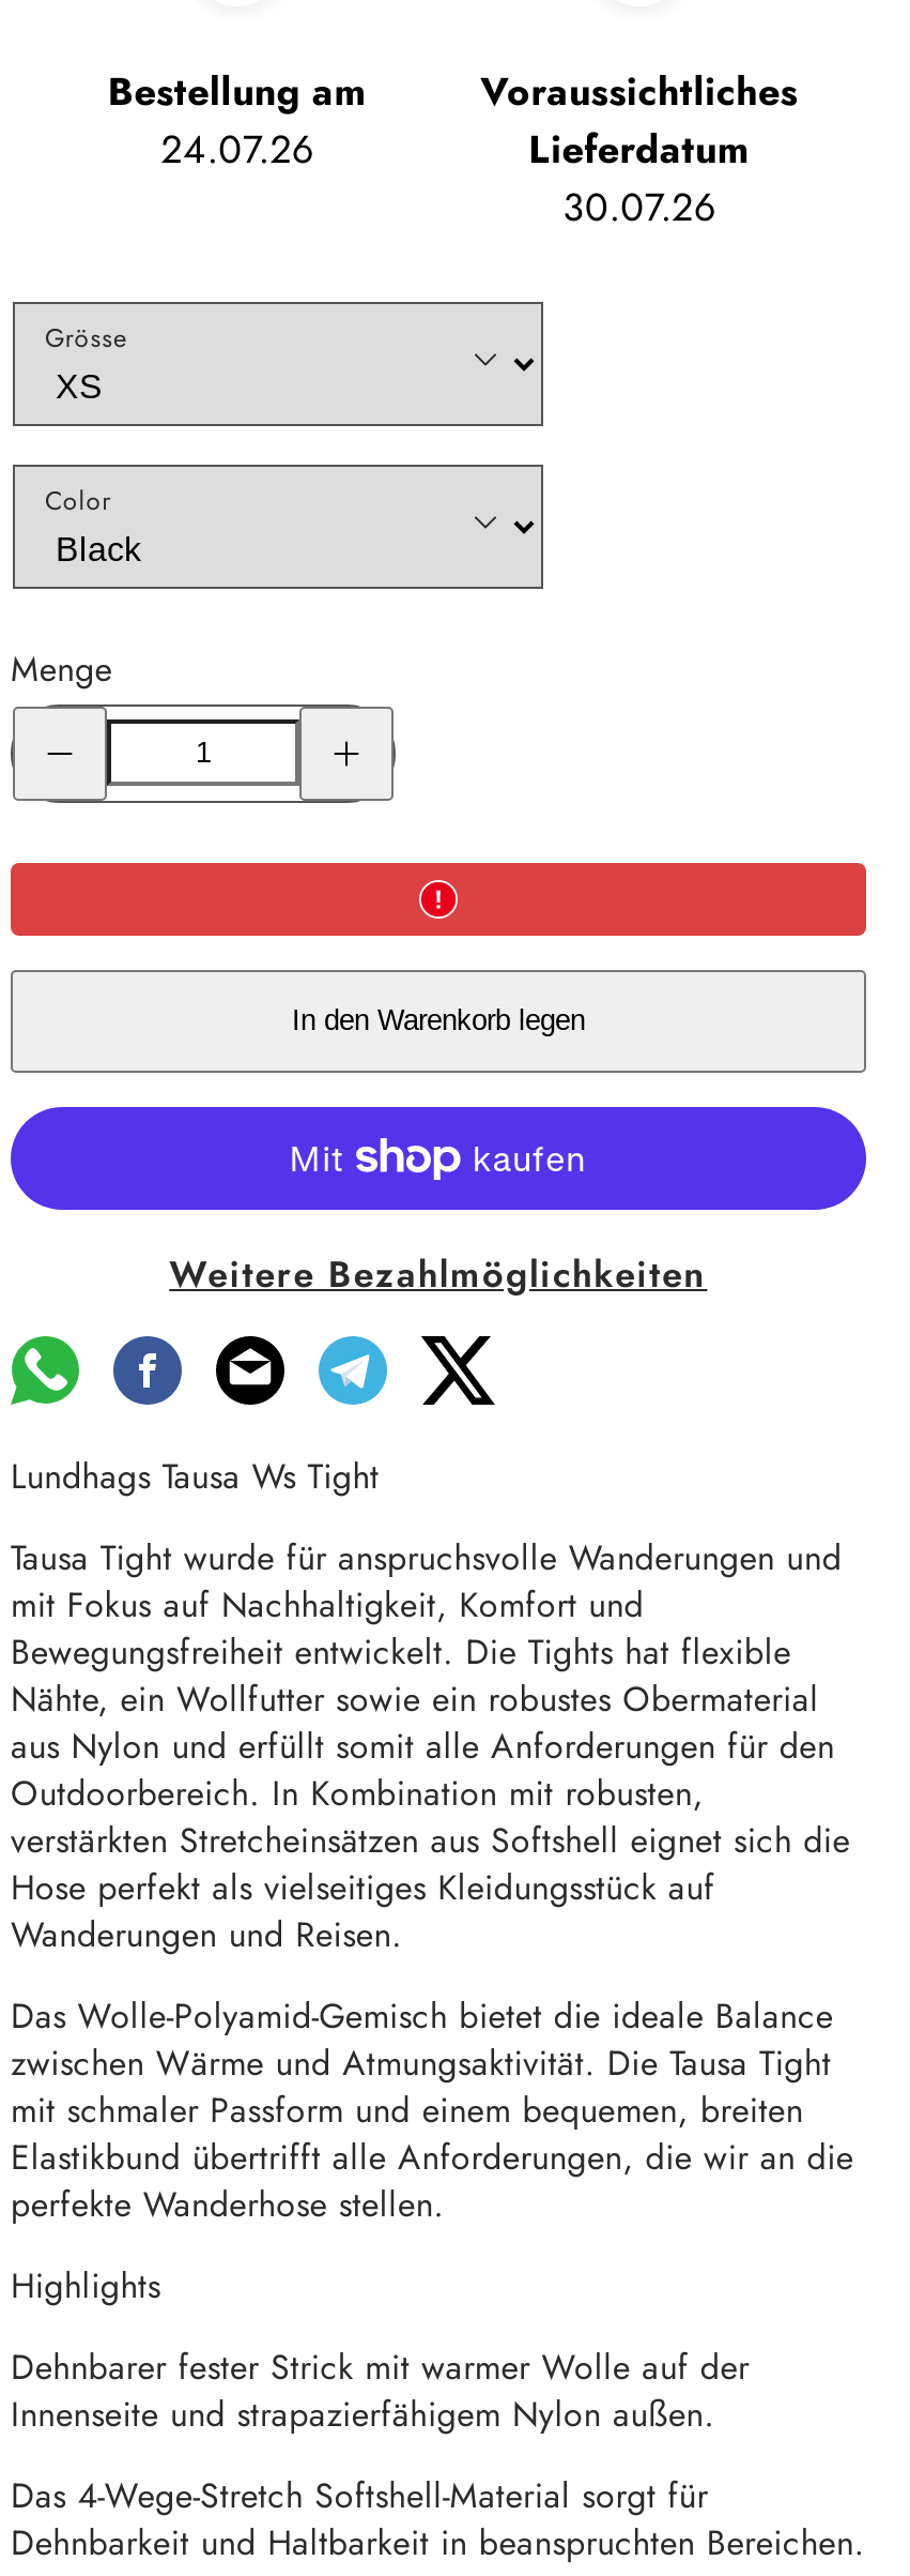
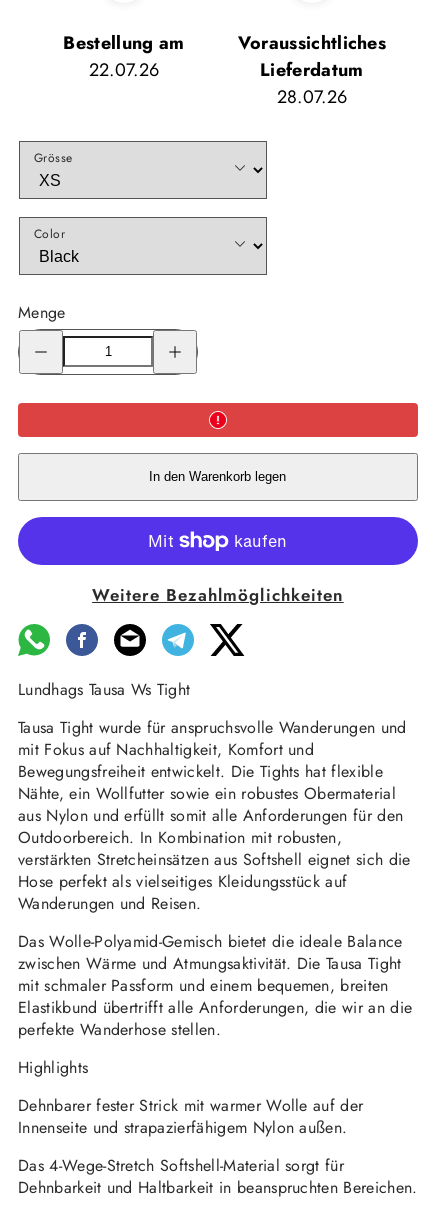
- 24.07.26
+ 22.07.26

- 30.07.26
+ 28.07.26
